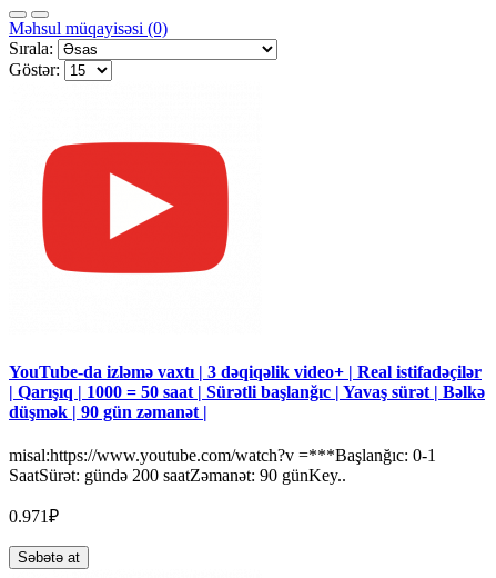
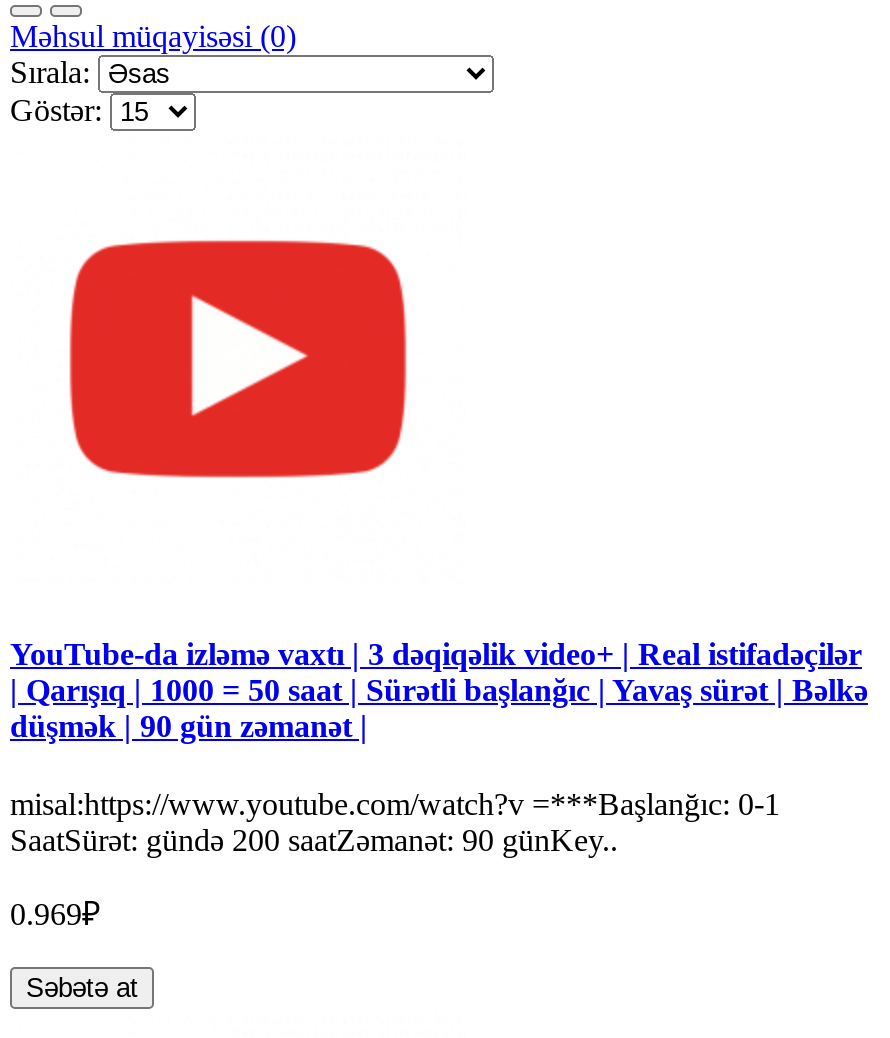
- 0.971₽
+ 0.969₽
